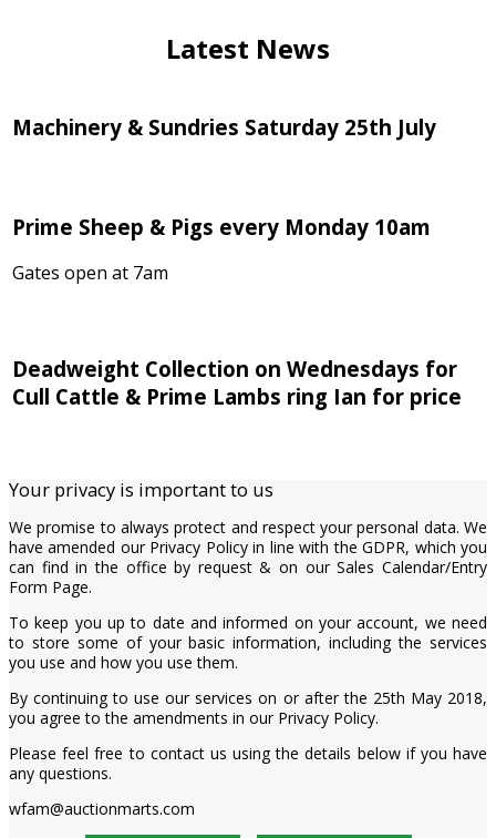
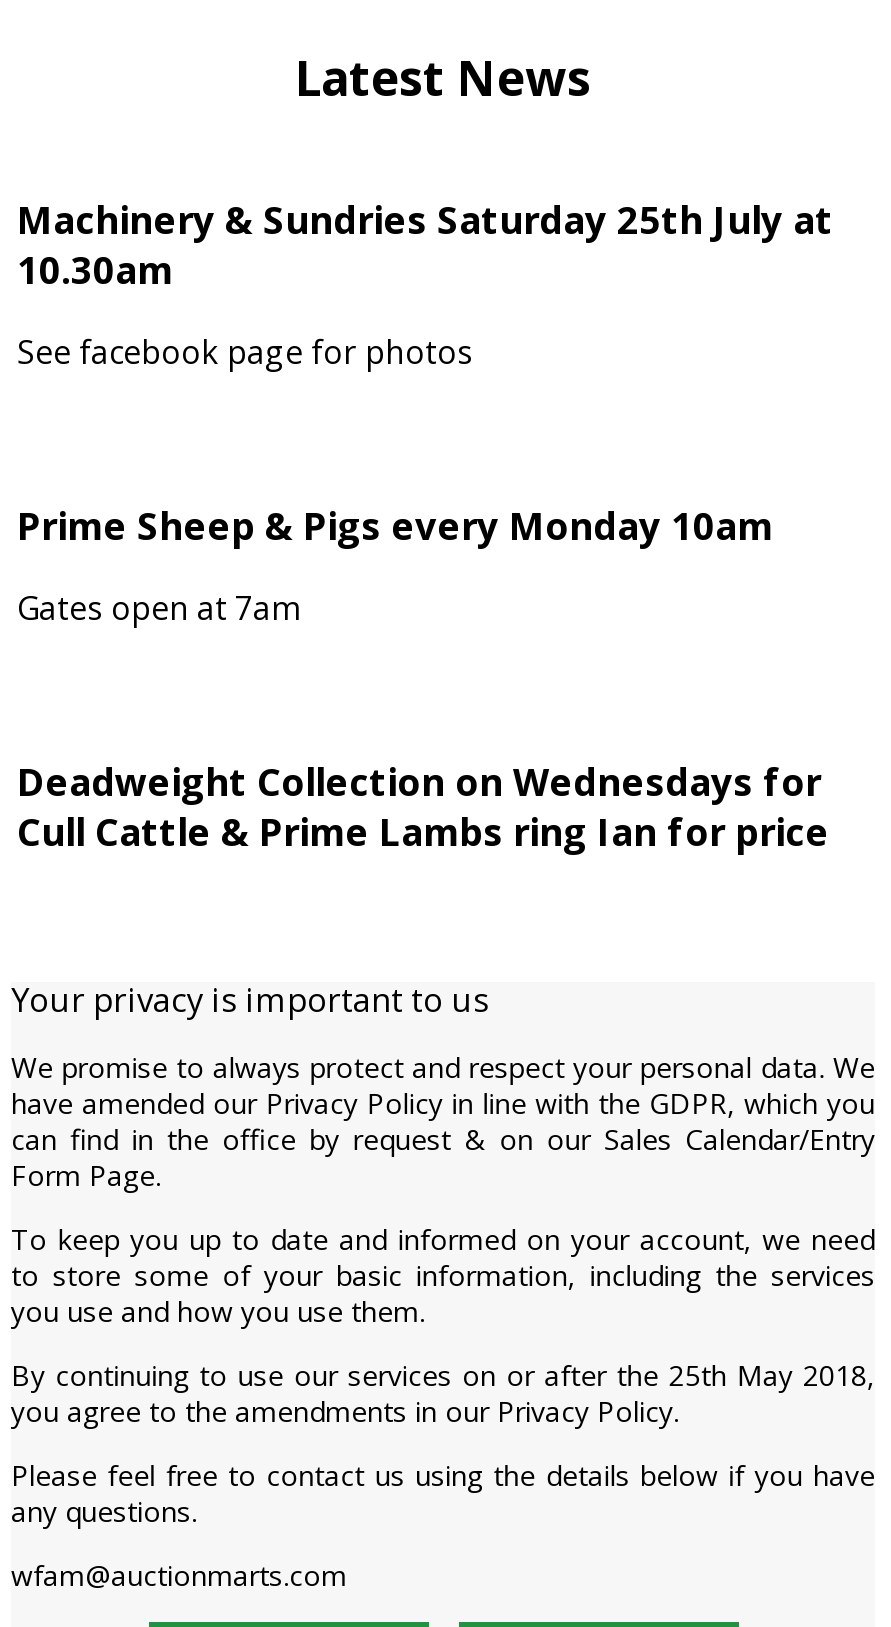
- Machinery & Sundries Saturday 25th July
+ Machinery & Sundries Saturday 25th July at
+ 10.30am
+ See facebook page for photos
